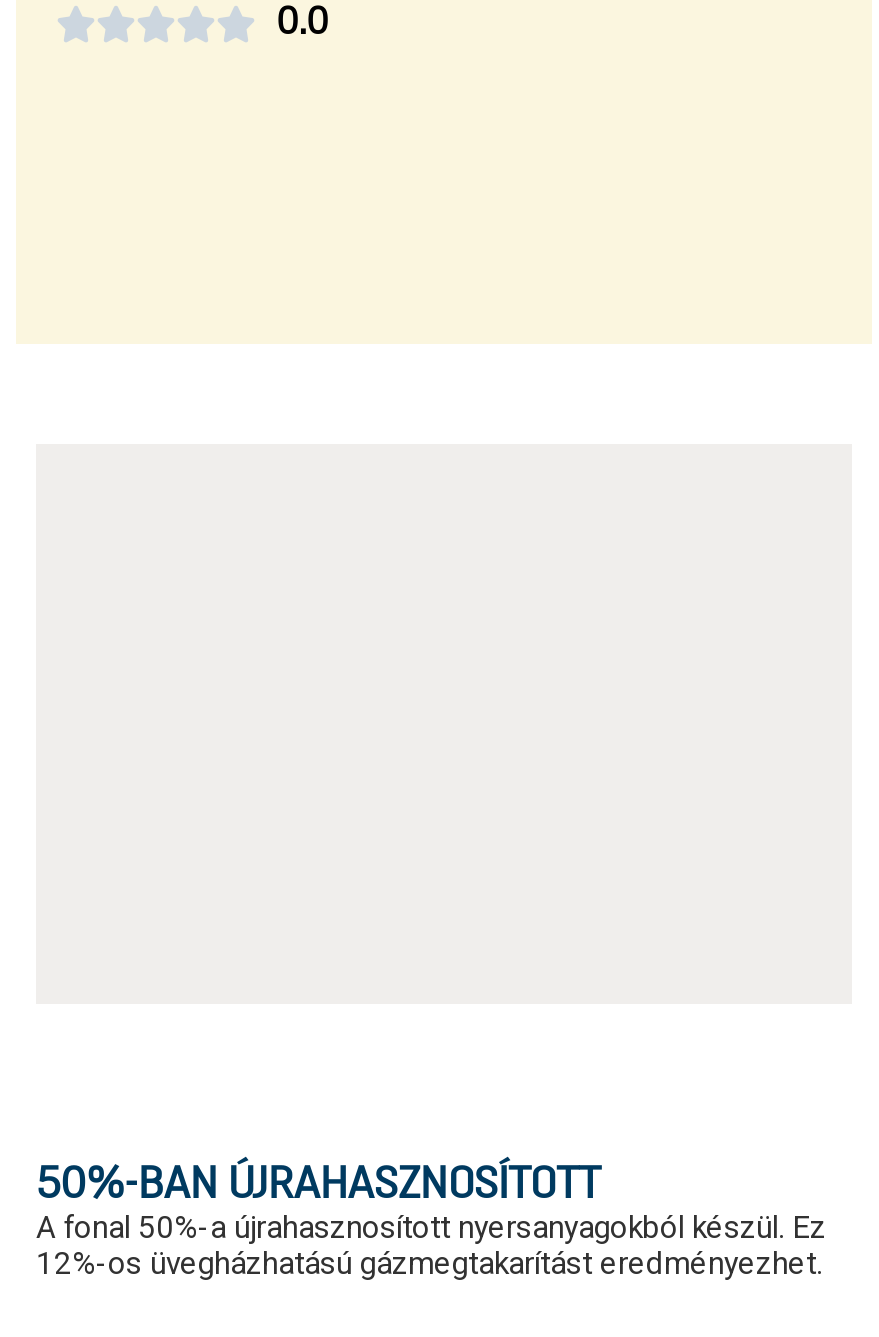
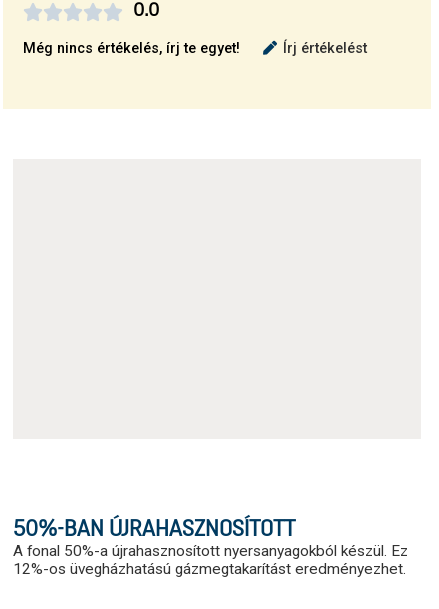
+ Még nincs értékelés, írj te egyet!
+ Írj értékelést
